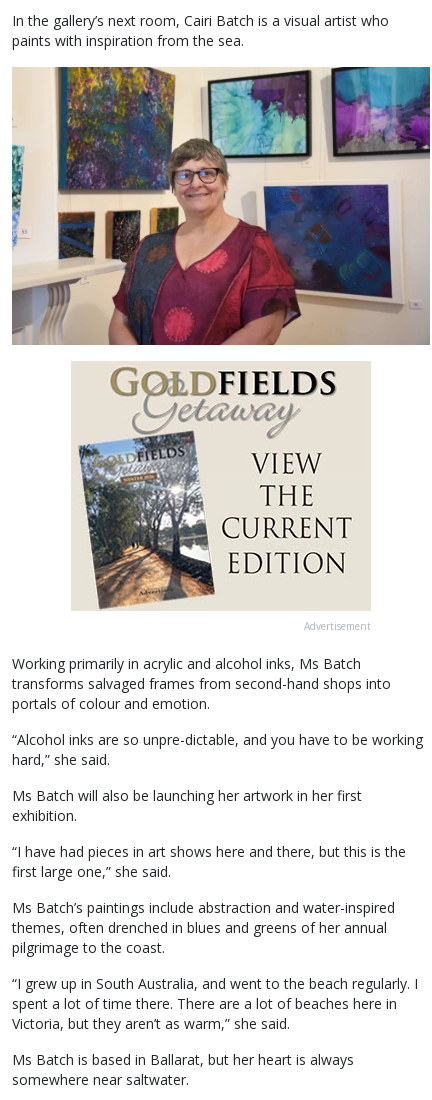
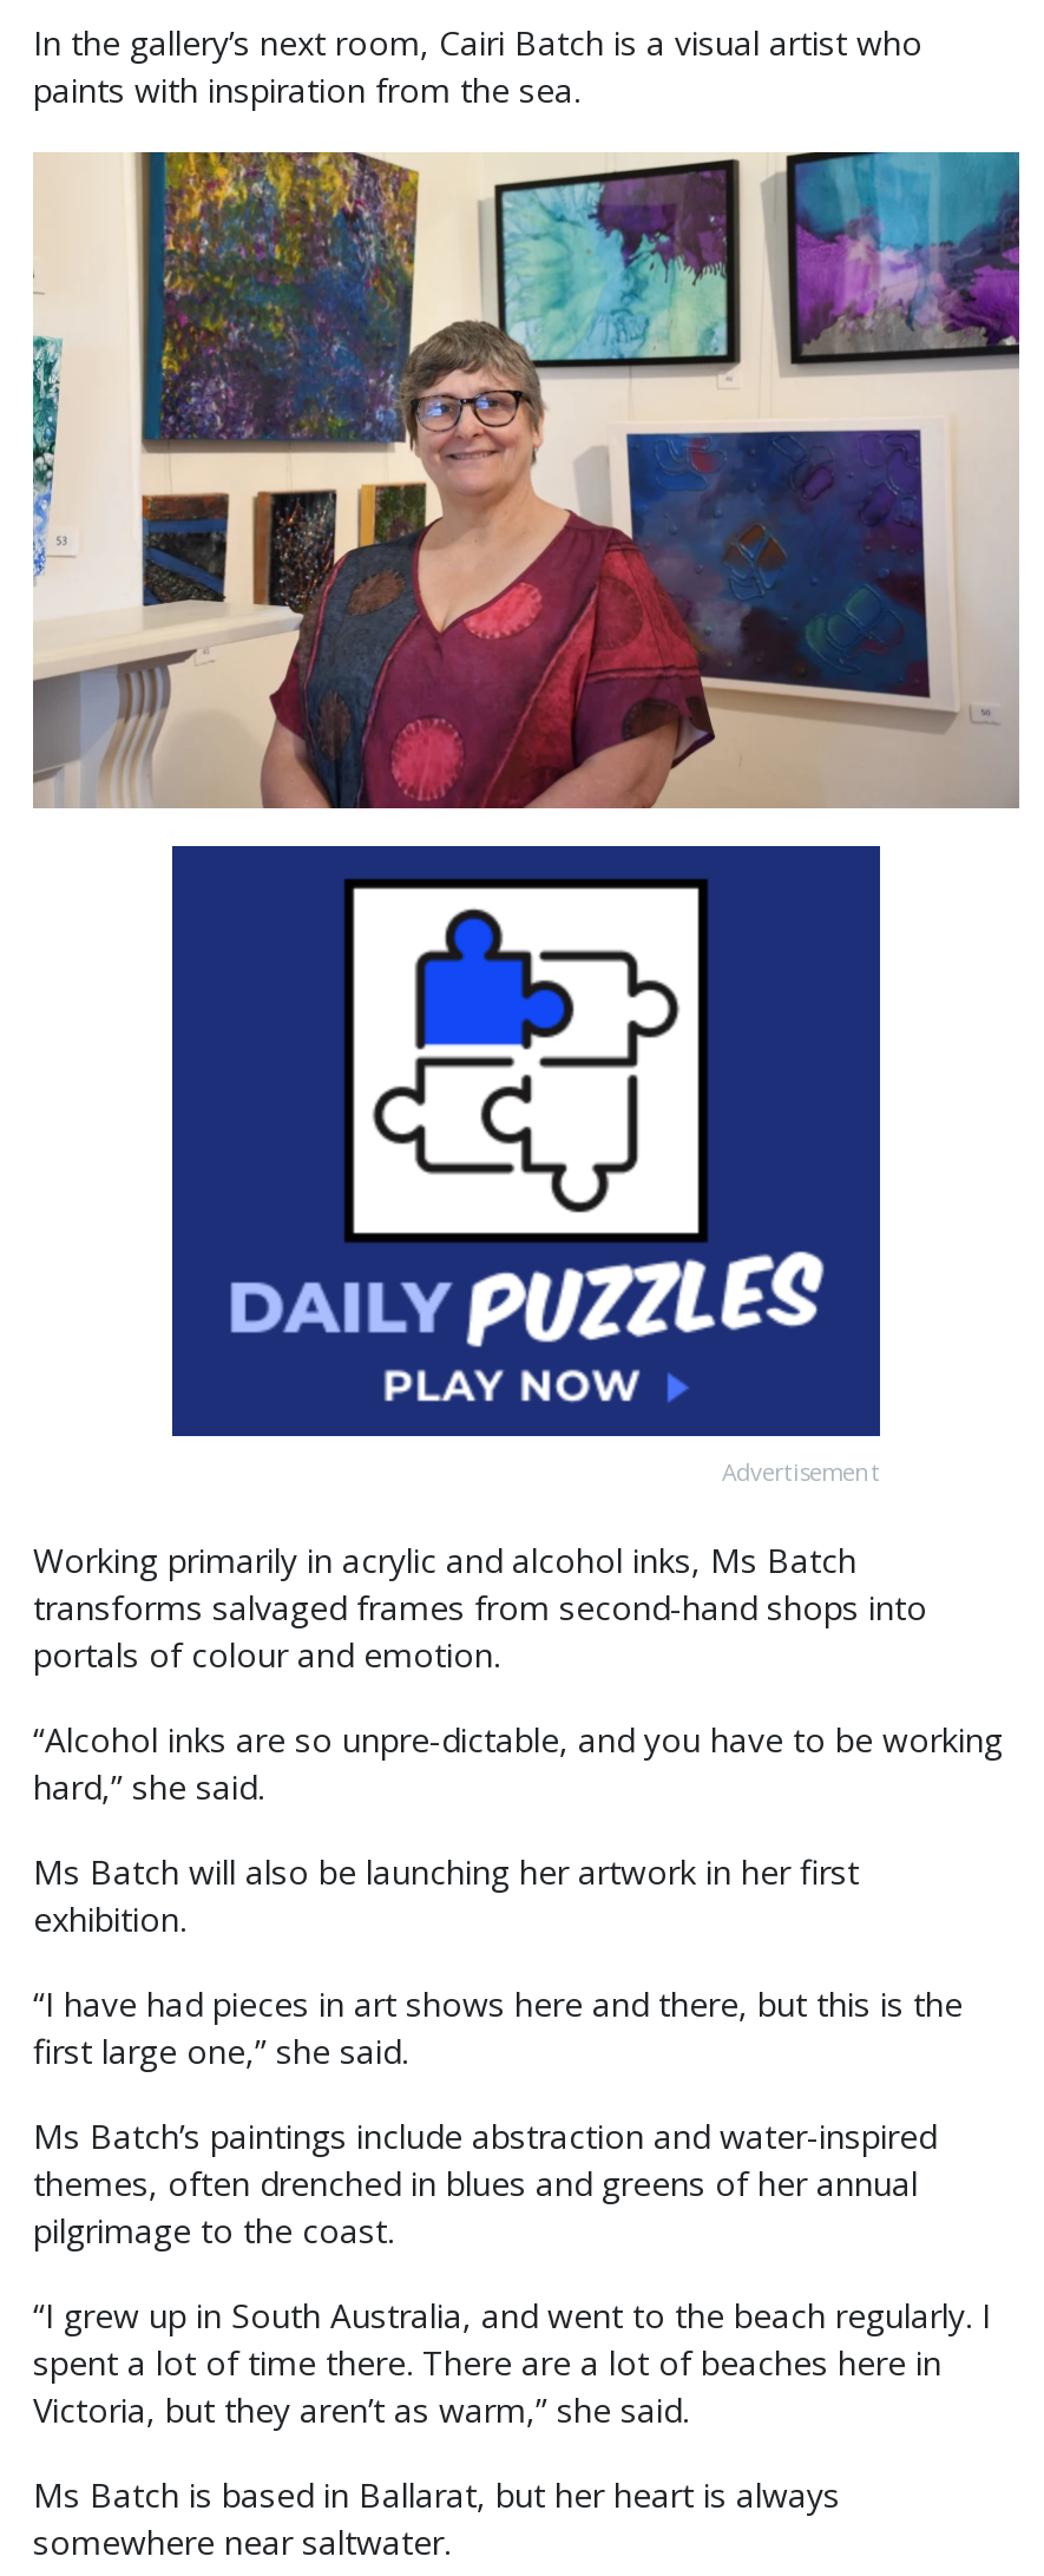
- [image]
+ [image]
